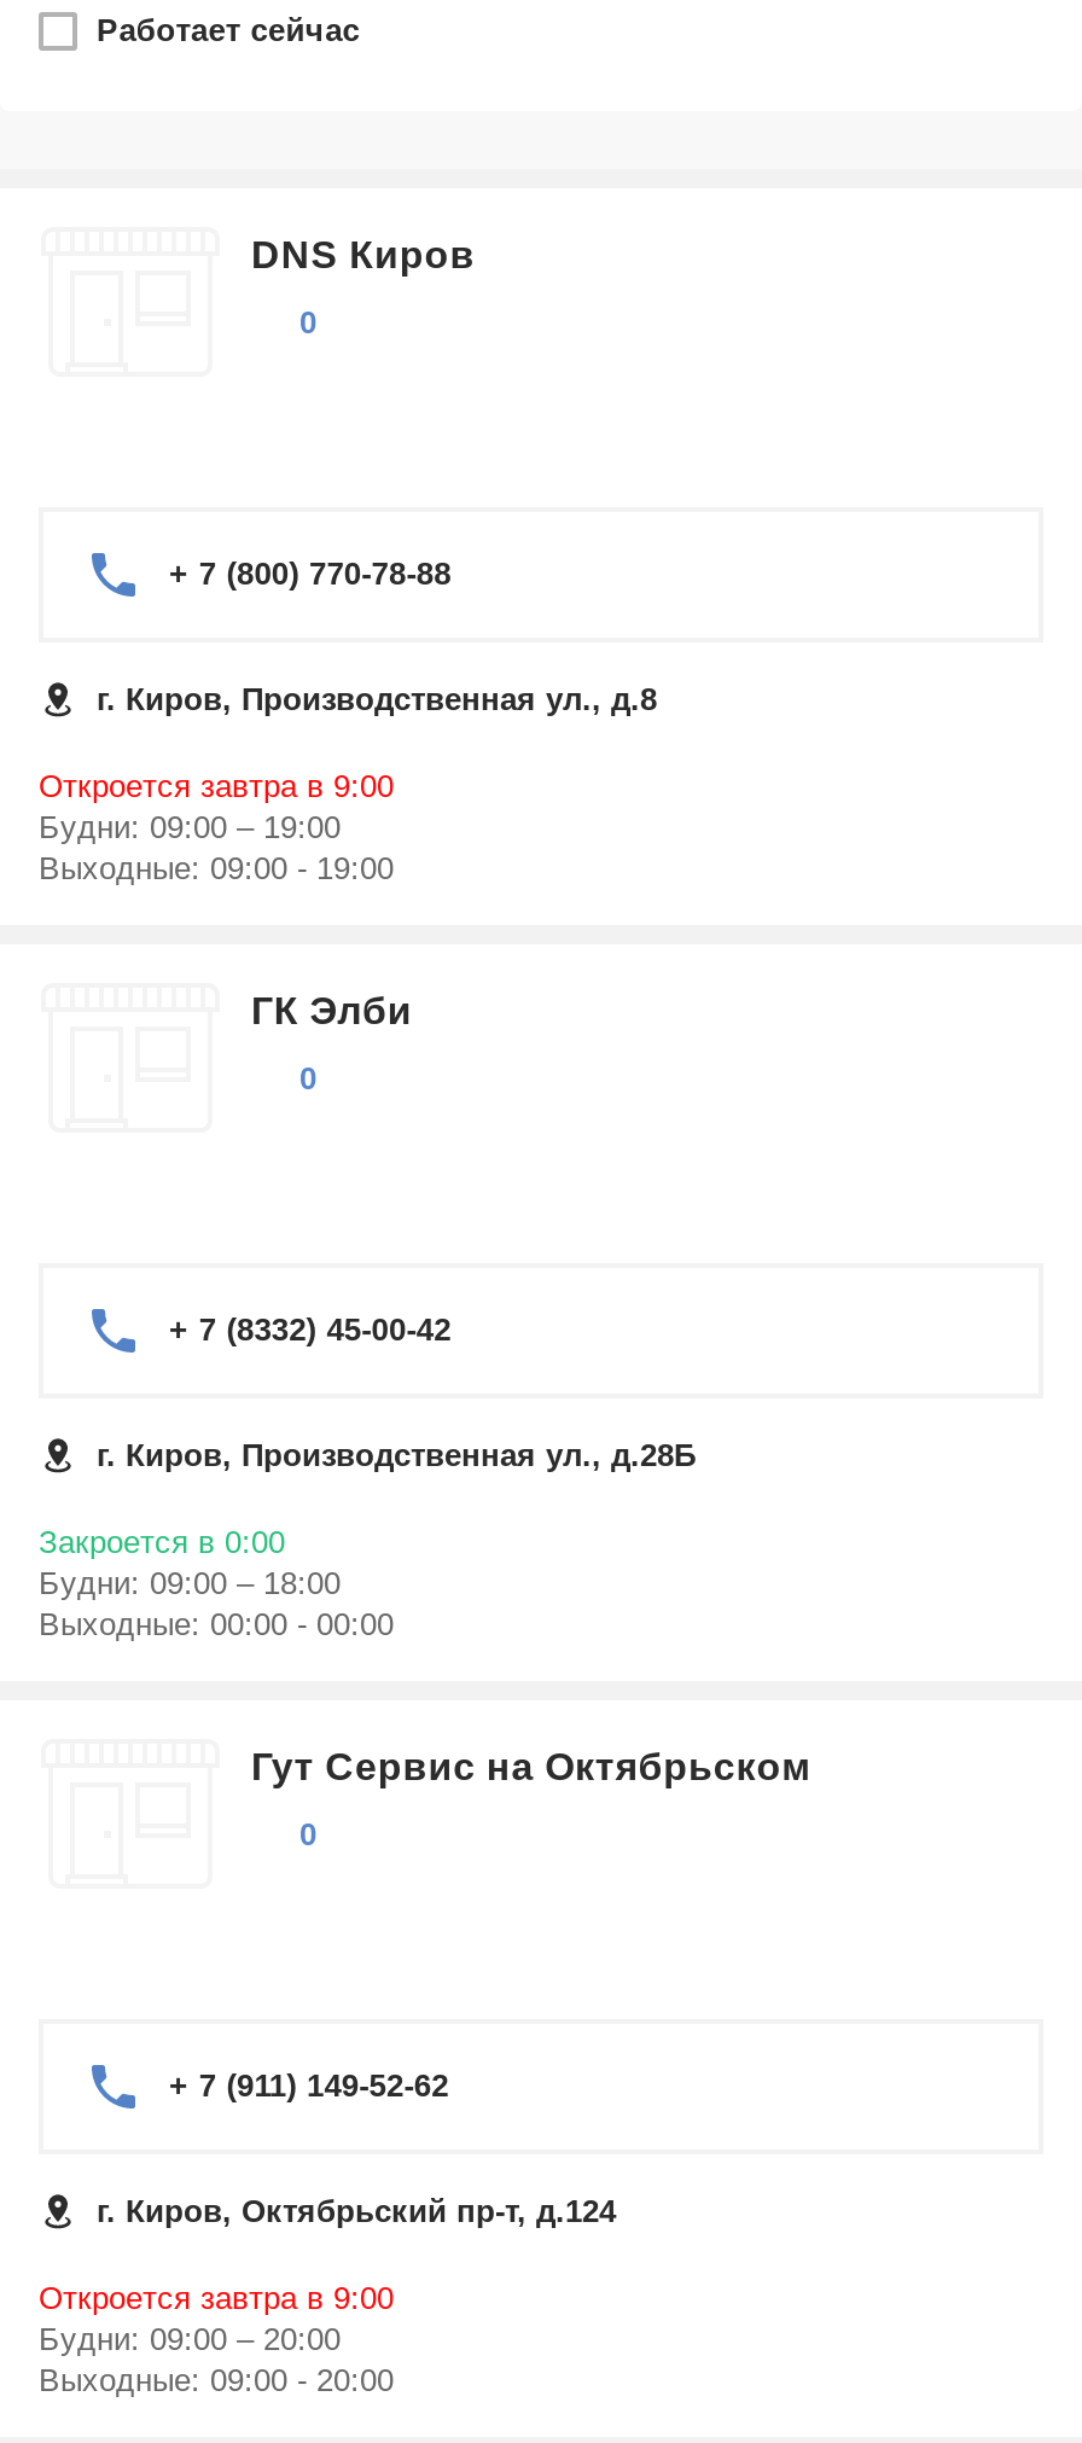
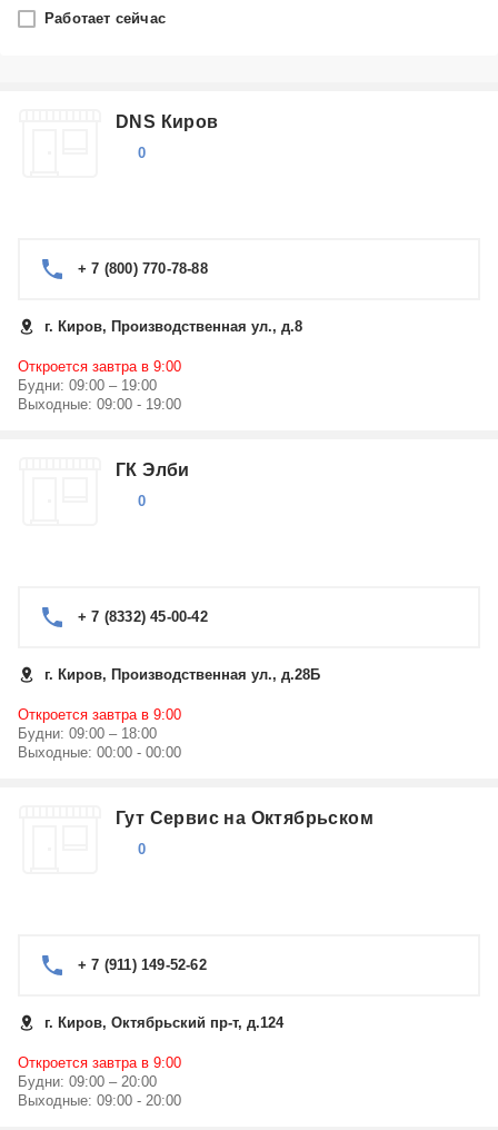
- Закроется в 0:00
+ Откроется завтра в 9:00
